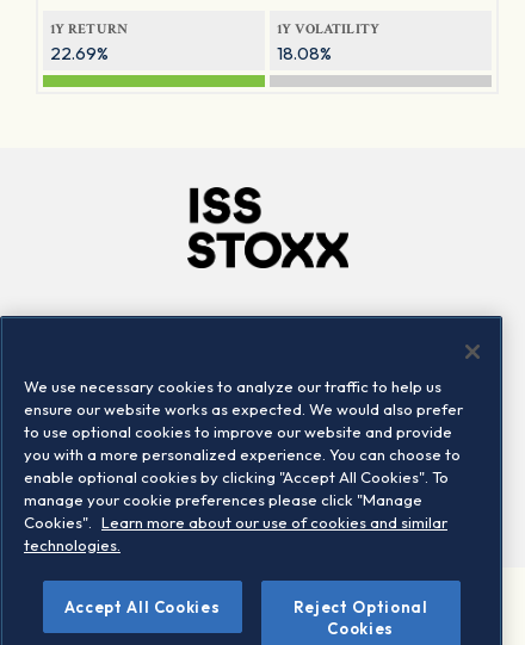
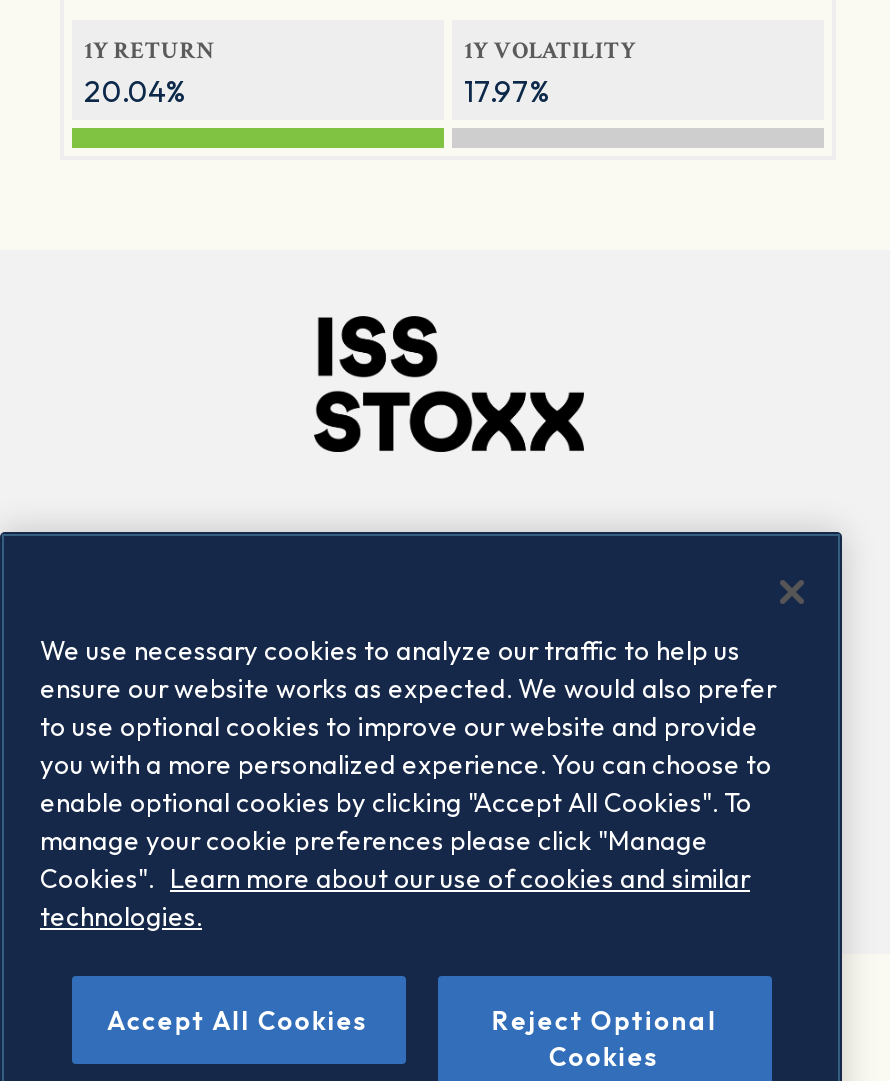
- 22.69%
+ 20.04%

- 18.08%
+ 17.97%
